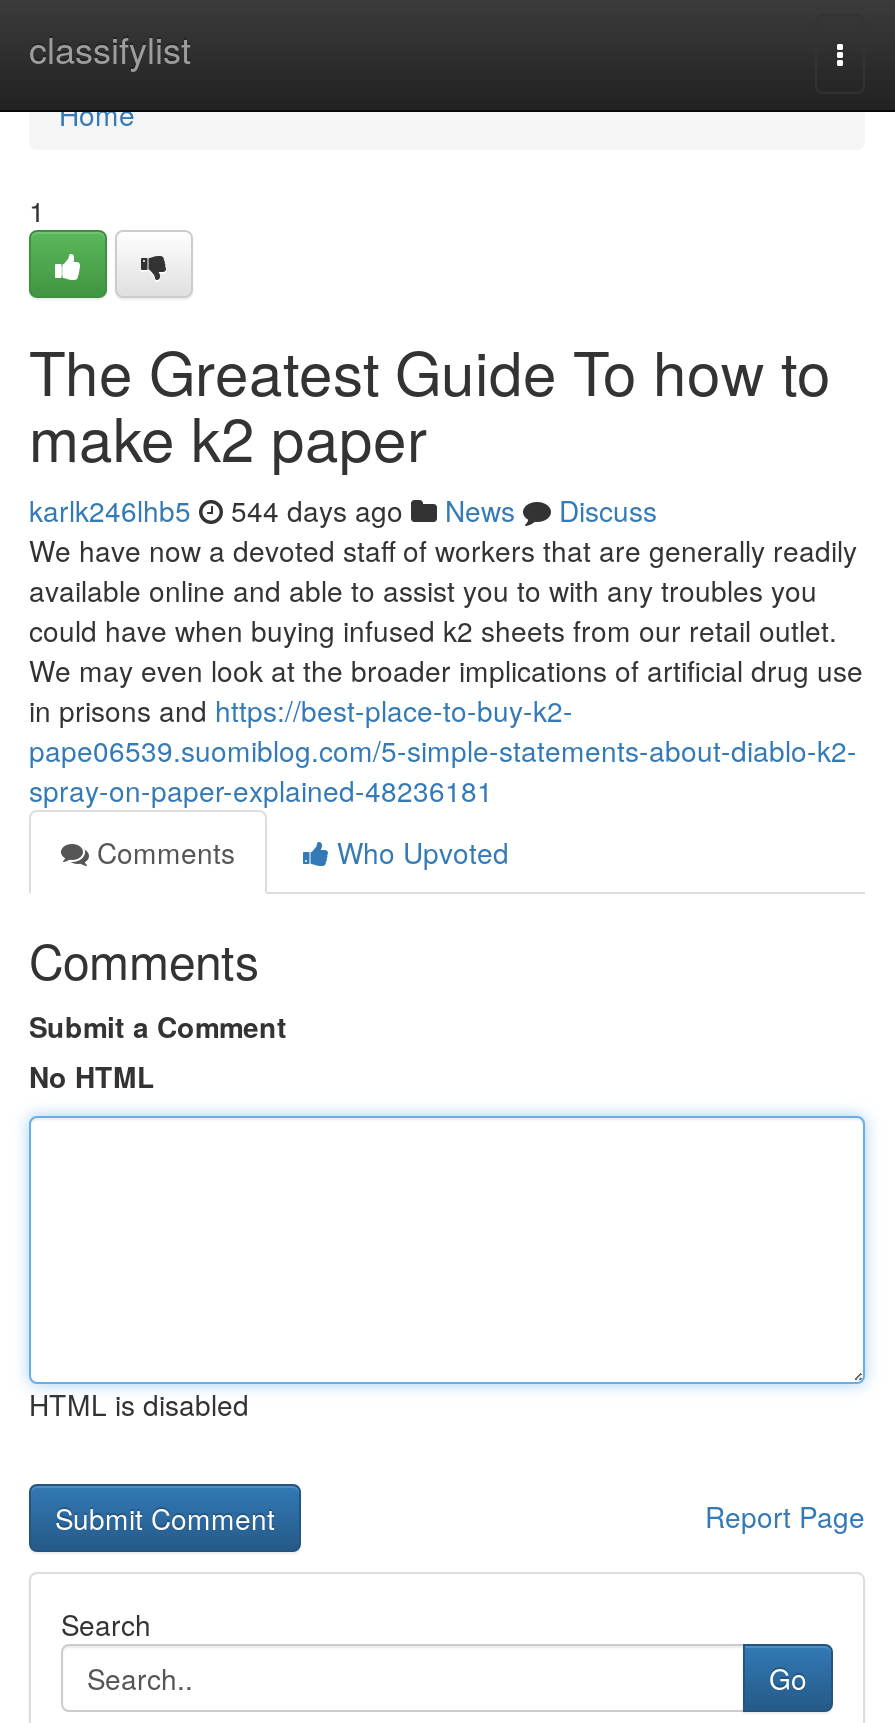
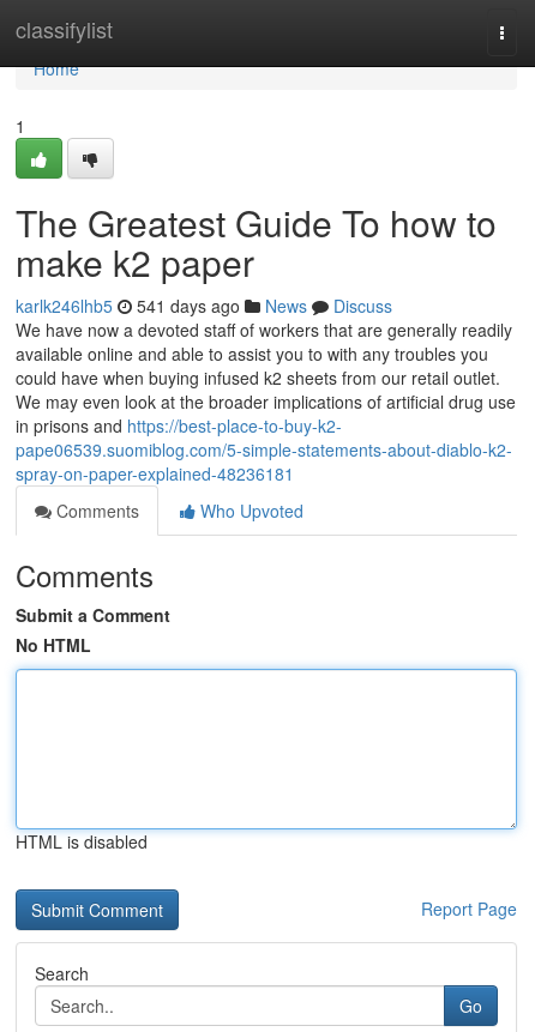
- karlk246lhb5 544 days ago News Discuss
+ karlk246lhb5 541 days ago News Discuss
